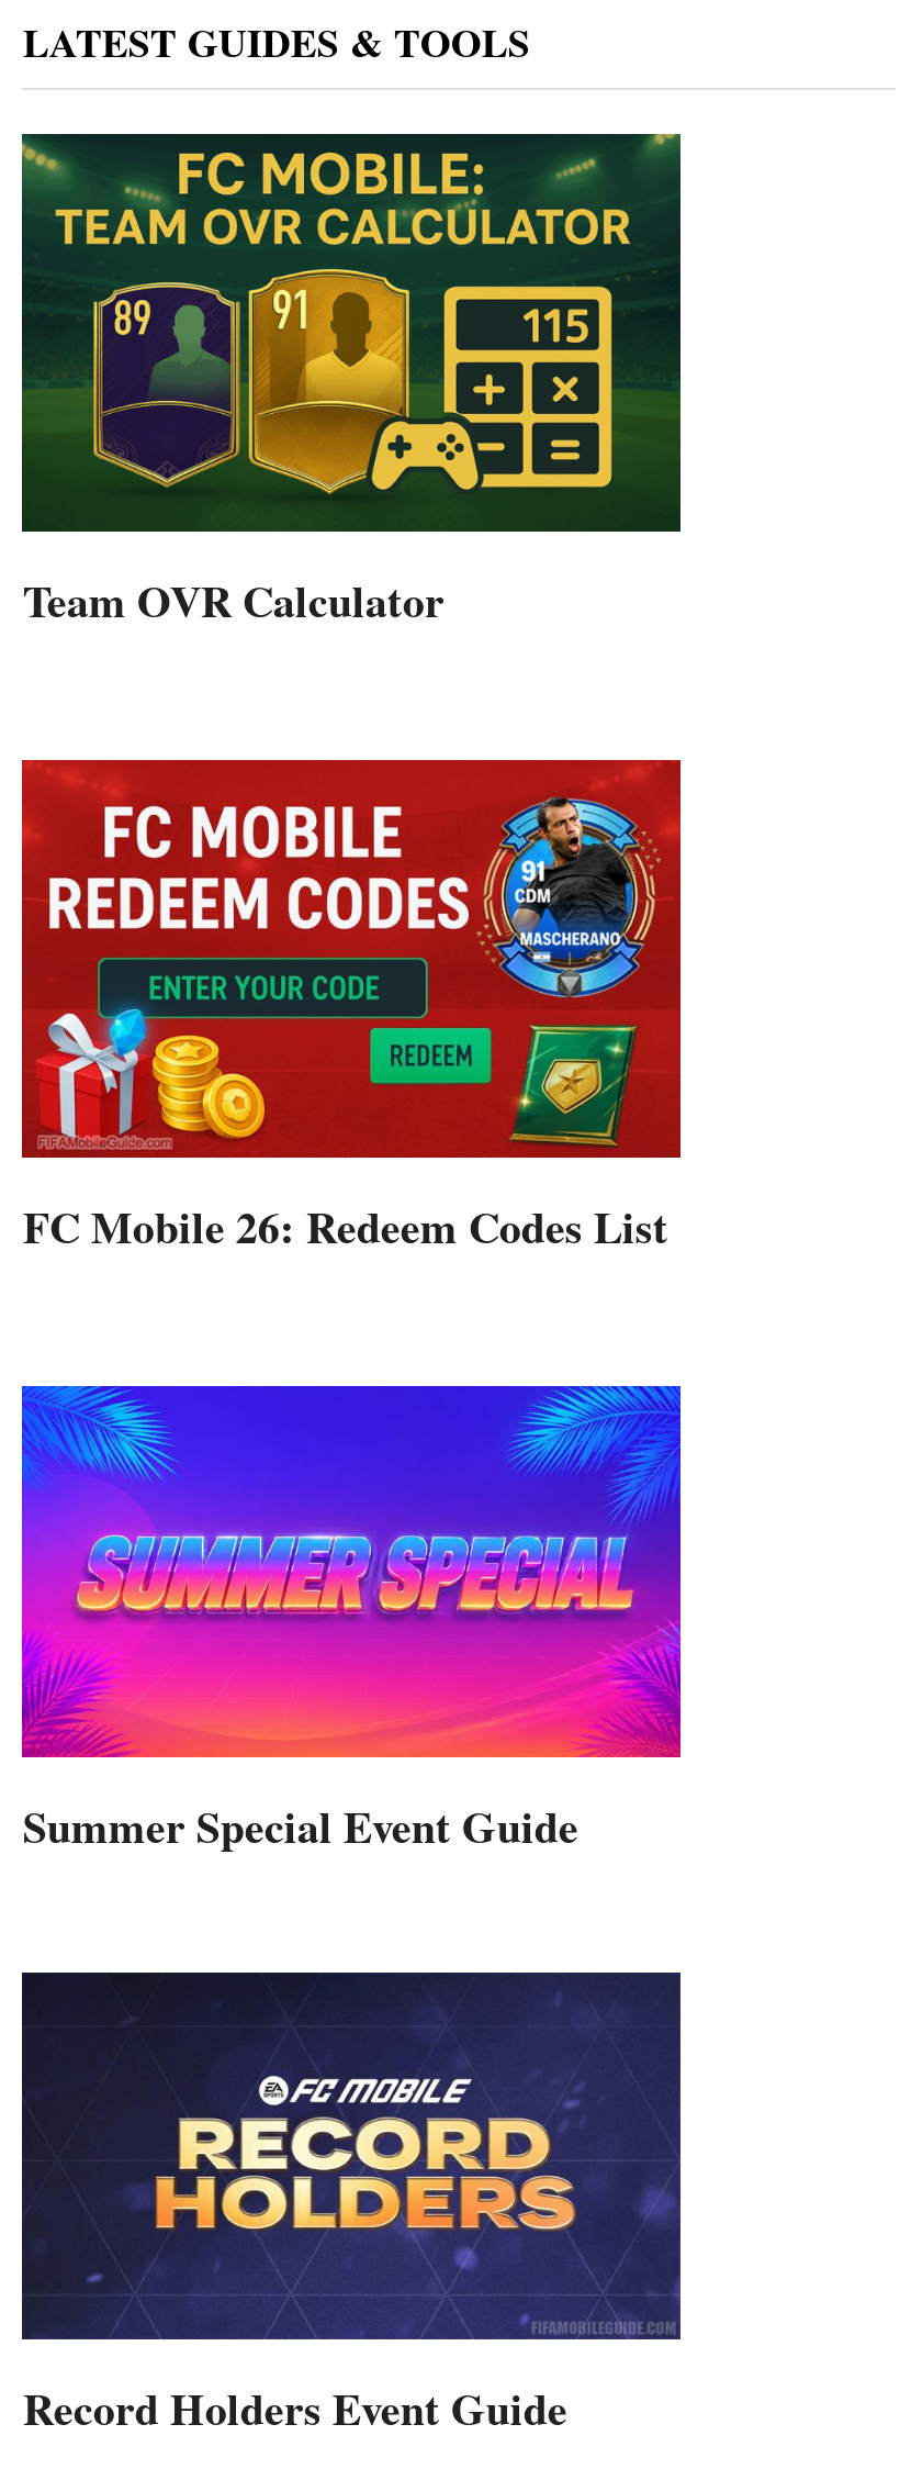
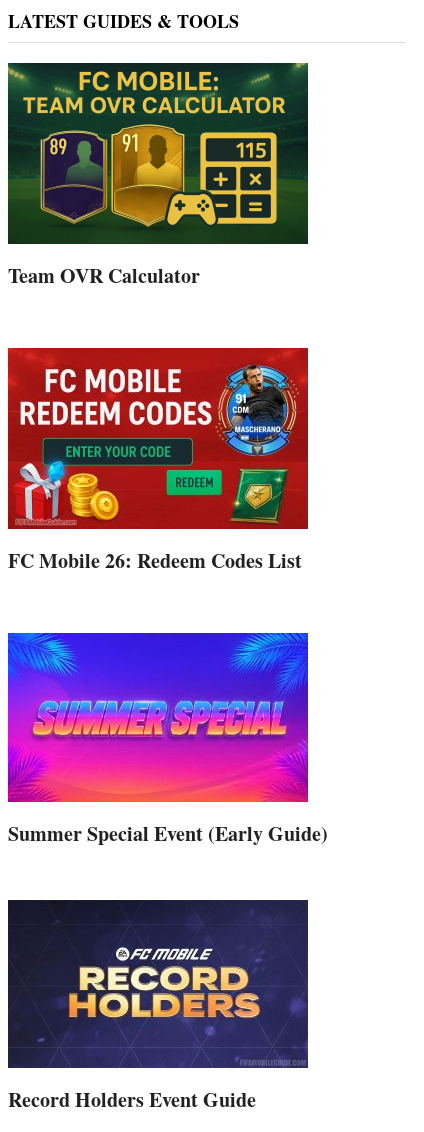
- Summer Special Event Guide
+ Summer Special Event (Early Guide)
